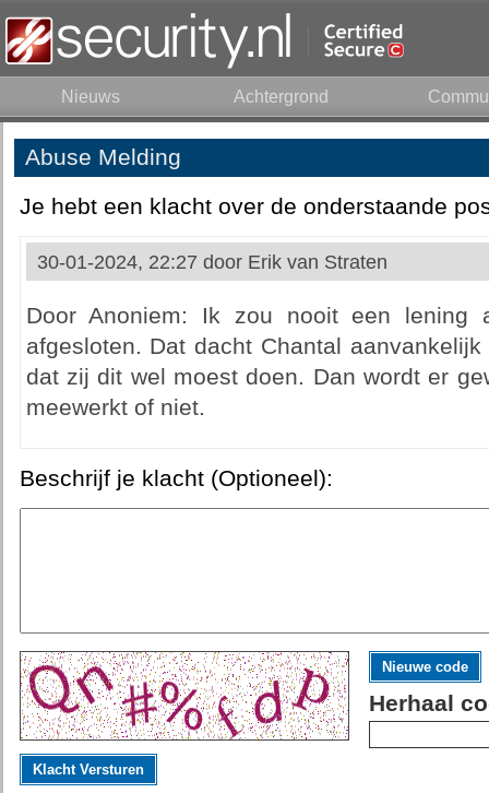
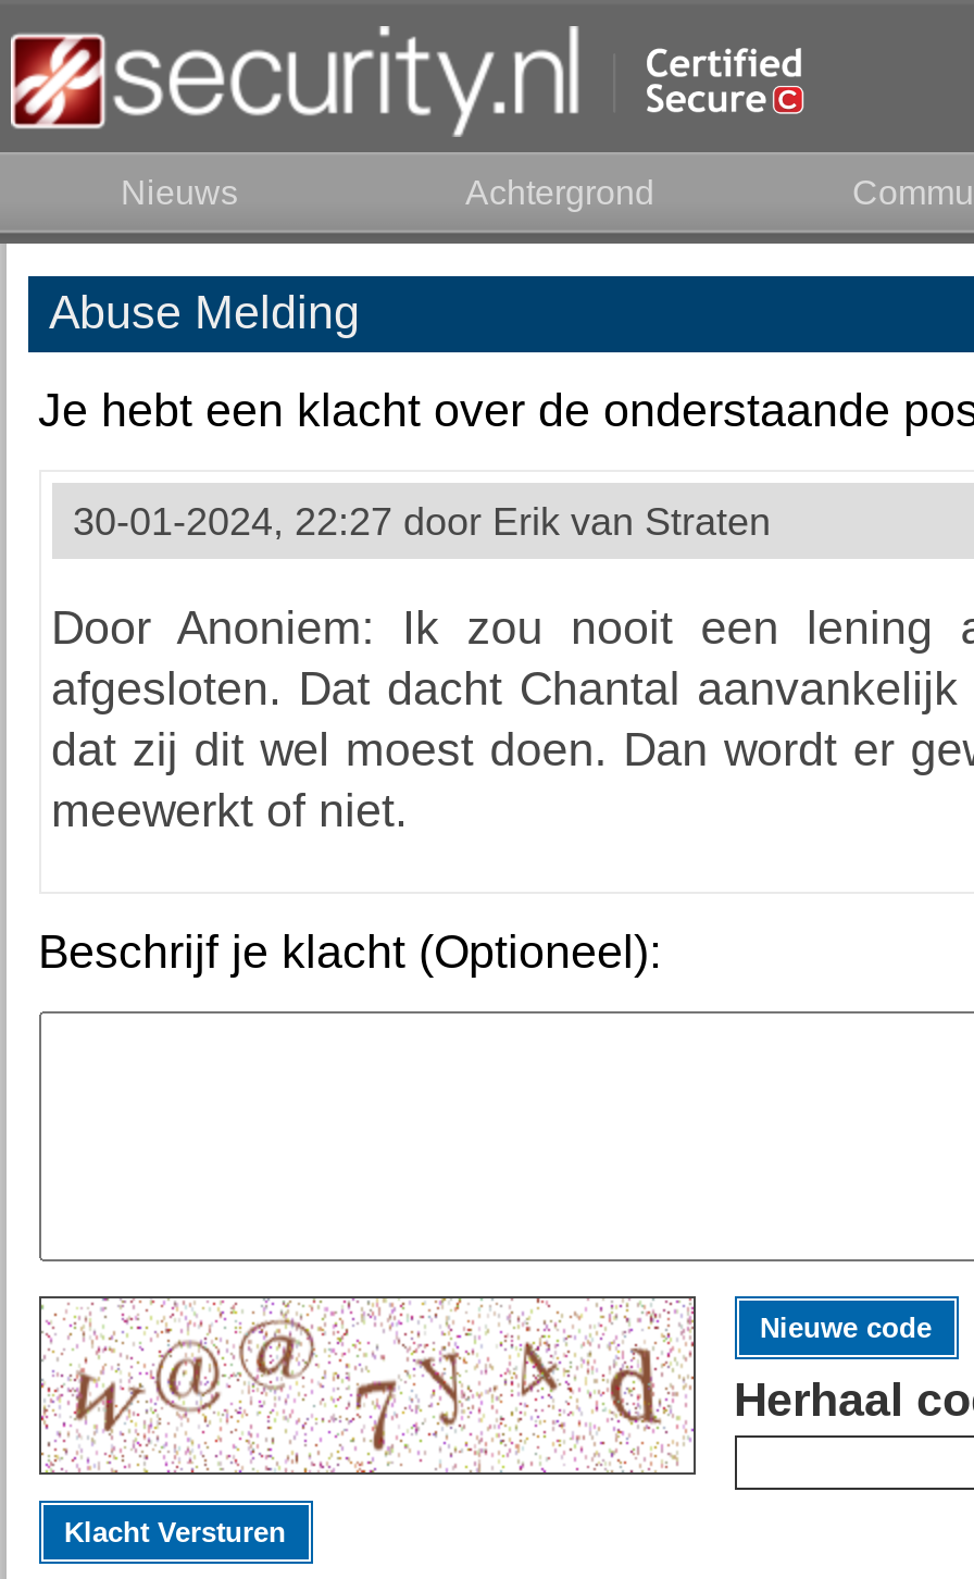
- [image]
+ [image]
